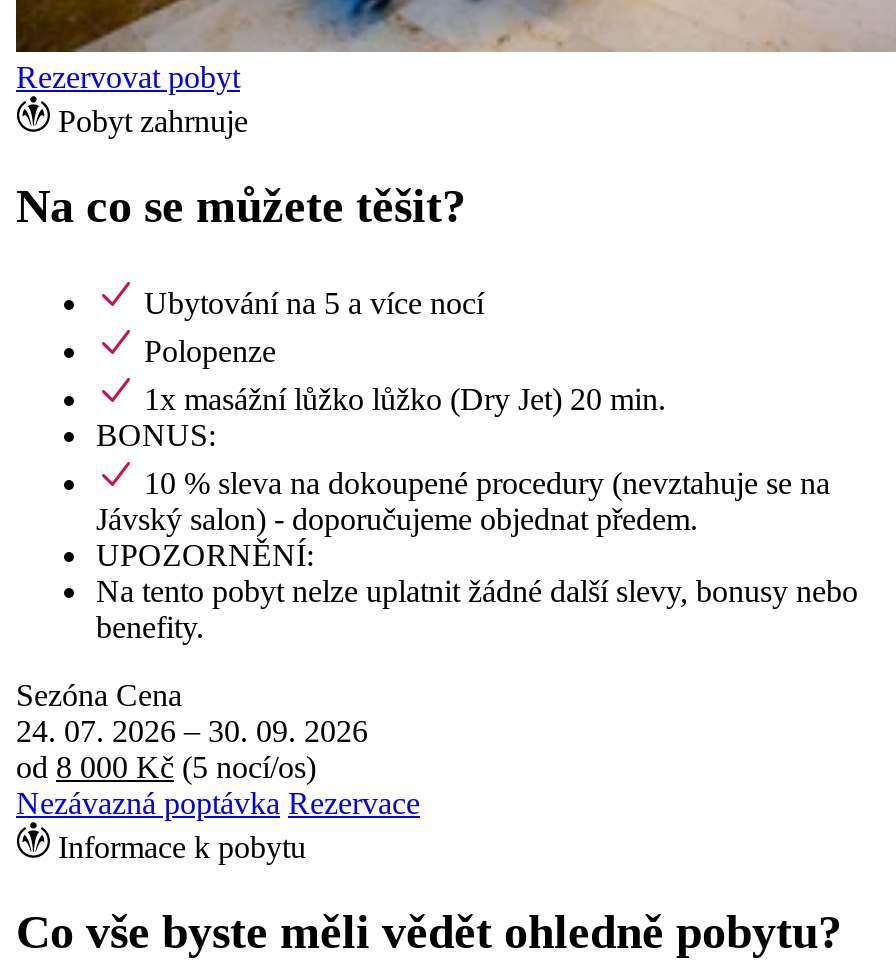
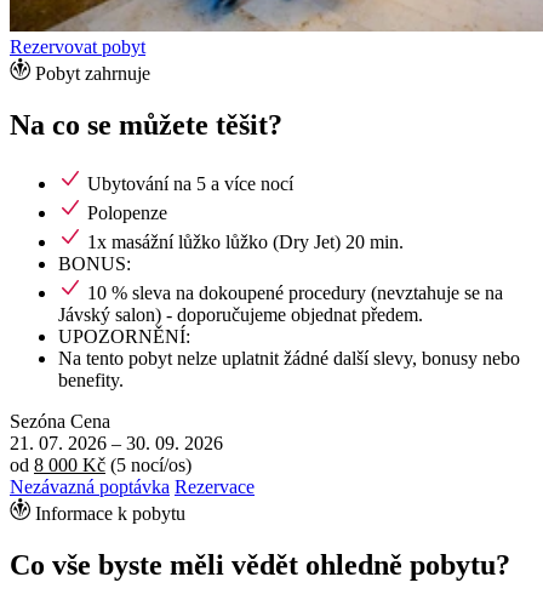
- 24. 07. 2026 – 30. 09. 2026
+ 21. 07. 2026 – 30. 09. 2026
